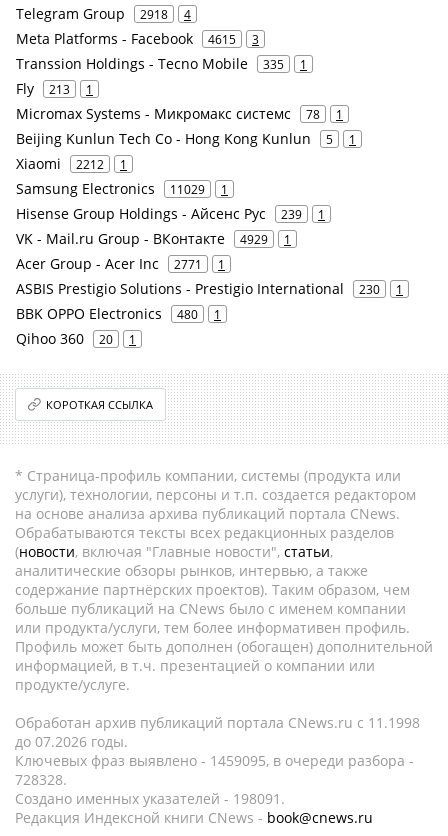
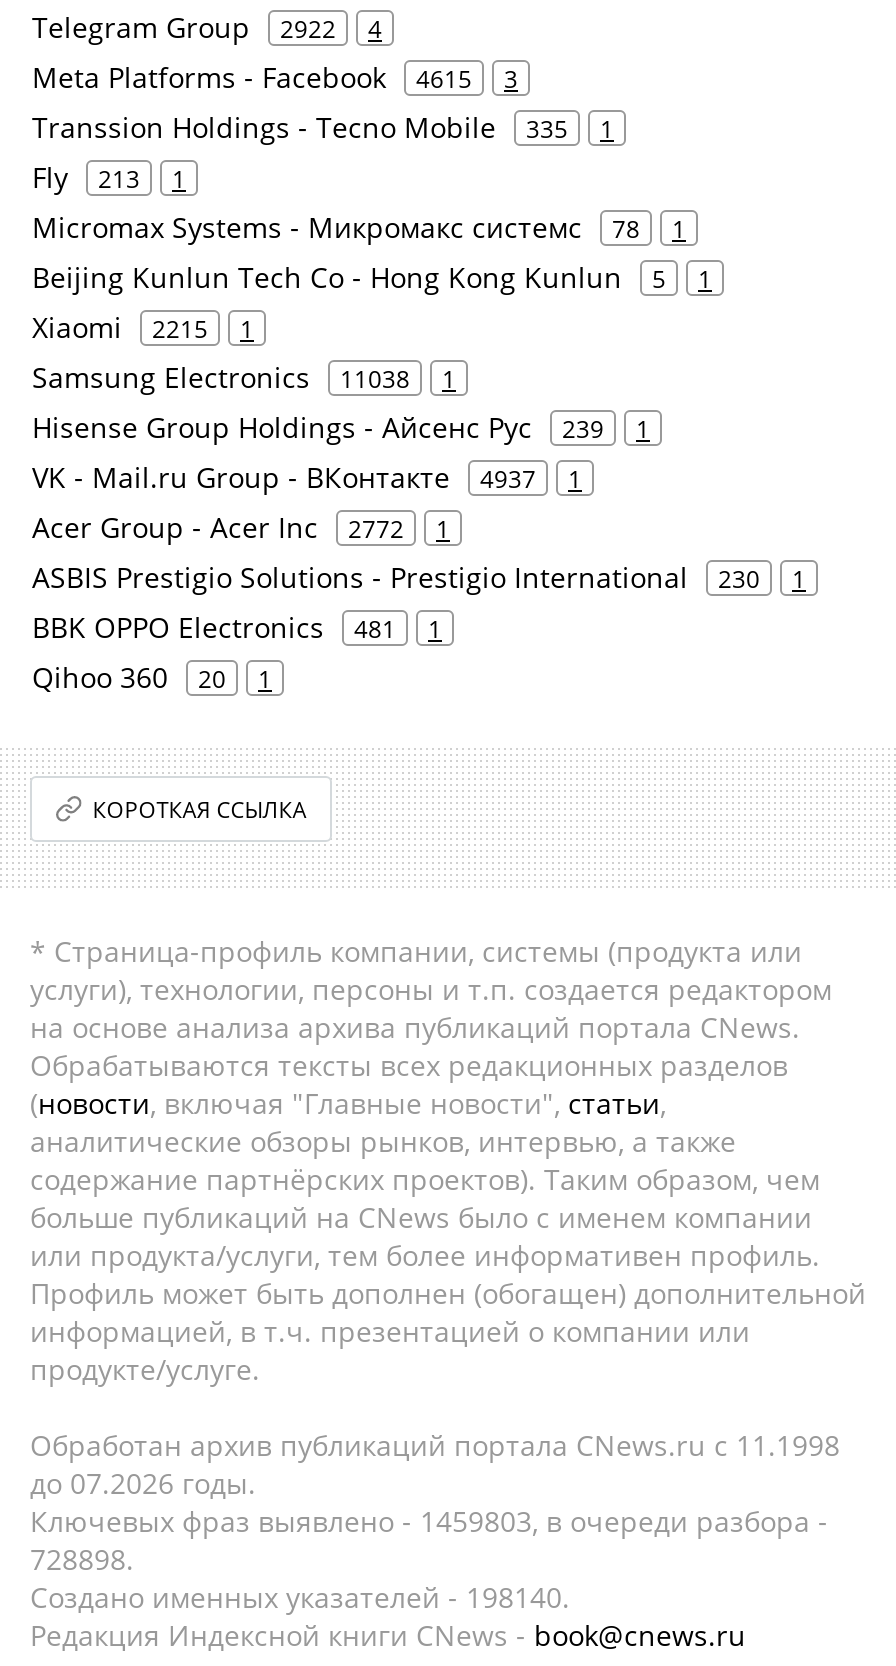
- Telegram Group 2918 4
+ Telegram Group 2922 4

- Xiaomi 2212 1
+ Xiaomi 2215 1

- Samsung Electronics 11029 1
+ Samsung Electronics 11038 1

- VK - Mail.ru Group - ВКонтакте 4929 1
+ VK - Mail.ru Group - ВКонтакте 4937 1

- Acer Group - Acer Inc 2771 1
+ Acer Group - Acer Inc 2772 1

- BBK OPPO Electronics 480 1
+ BBK OPPO Electronics 481 1

- Ключевых фраз выявлено - 1459095, в очереди разбора -
+ Ключевых фраз выявлено - 1459803, в очереди разбора -

- 728328.
+ 728898.

- Создано именных указателей - 198091.
+ Создано именных указателей - 198140.
